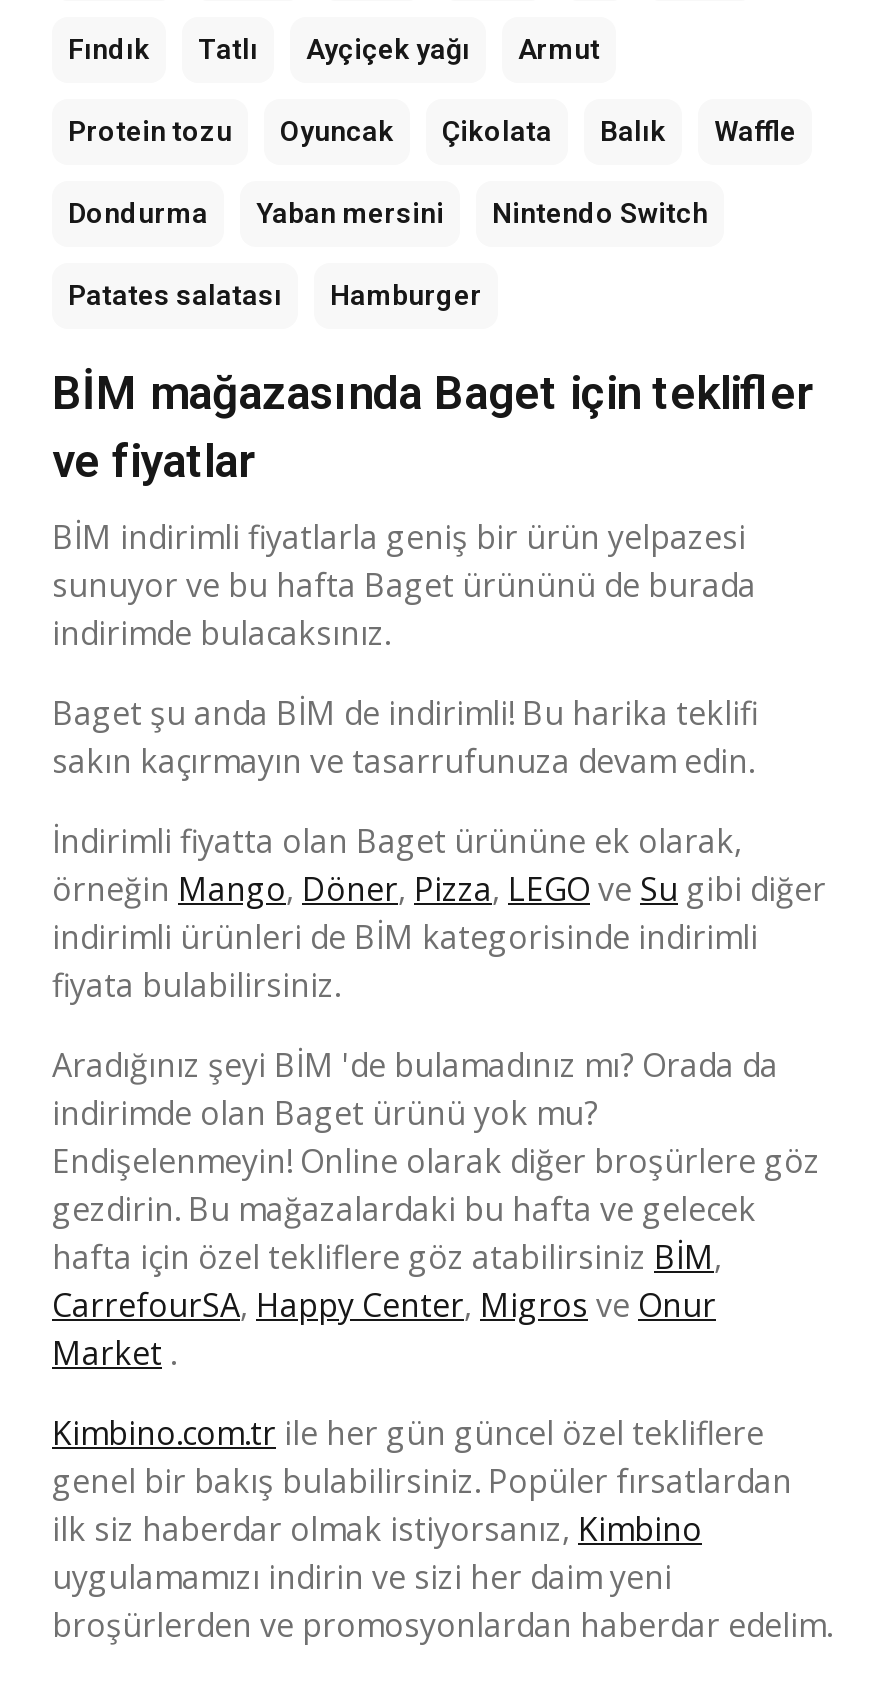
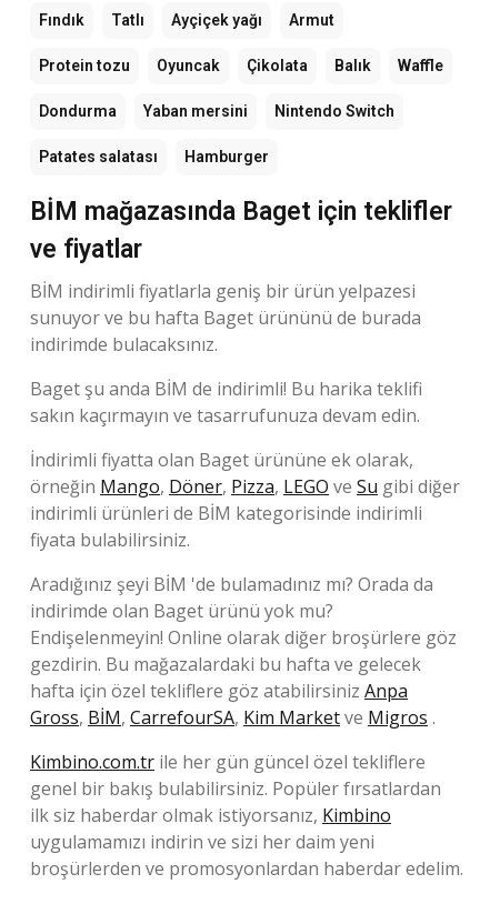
- hafta için özel tekliflere göz atabilirsiniz BİM,
- CarrefourSA, Happy Center, Migros ve Onur
- Market.
+ hafta için özel tekliflere göz atabilirsiniz Anpa
+ Gross, BİM, CarrefourSA, Kim Market ve Migros.
